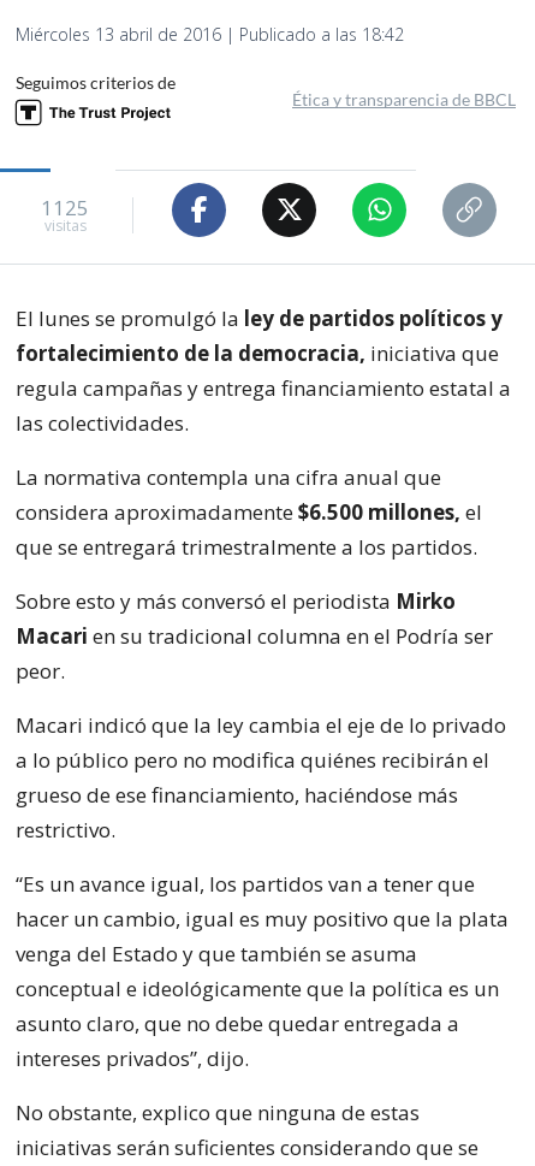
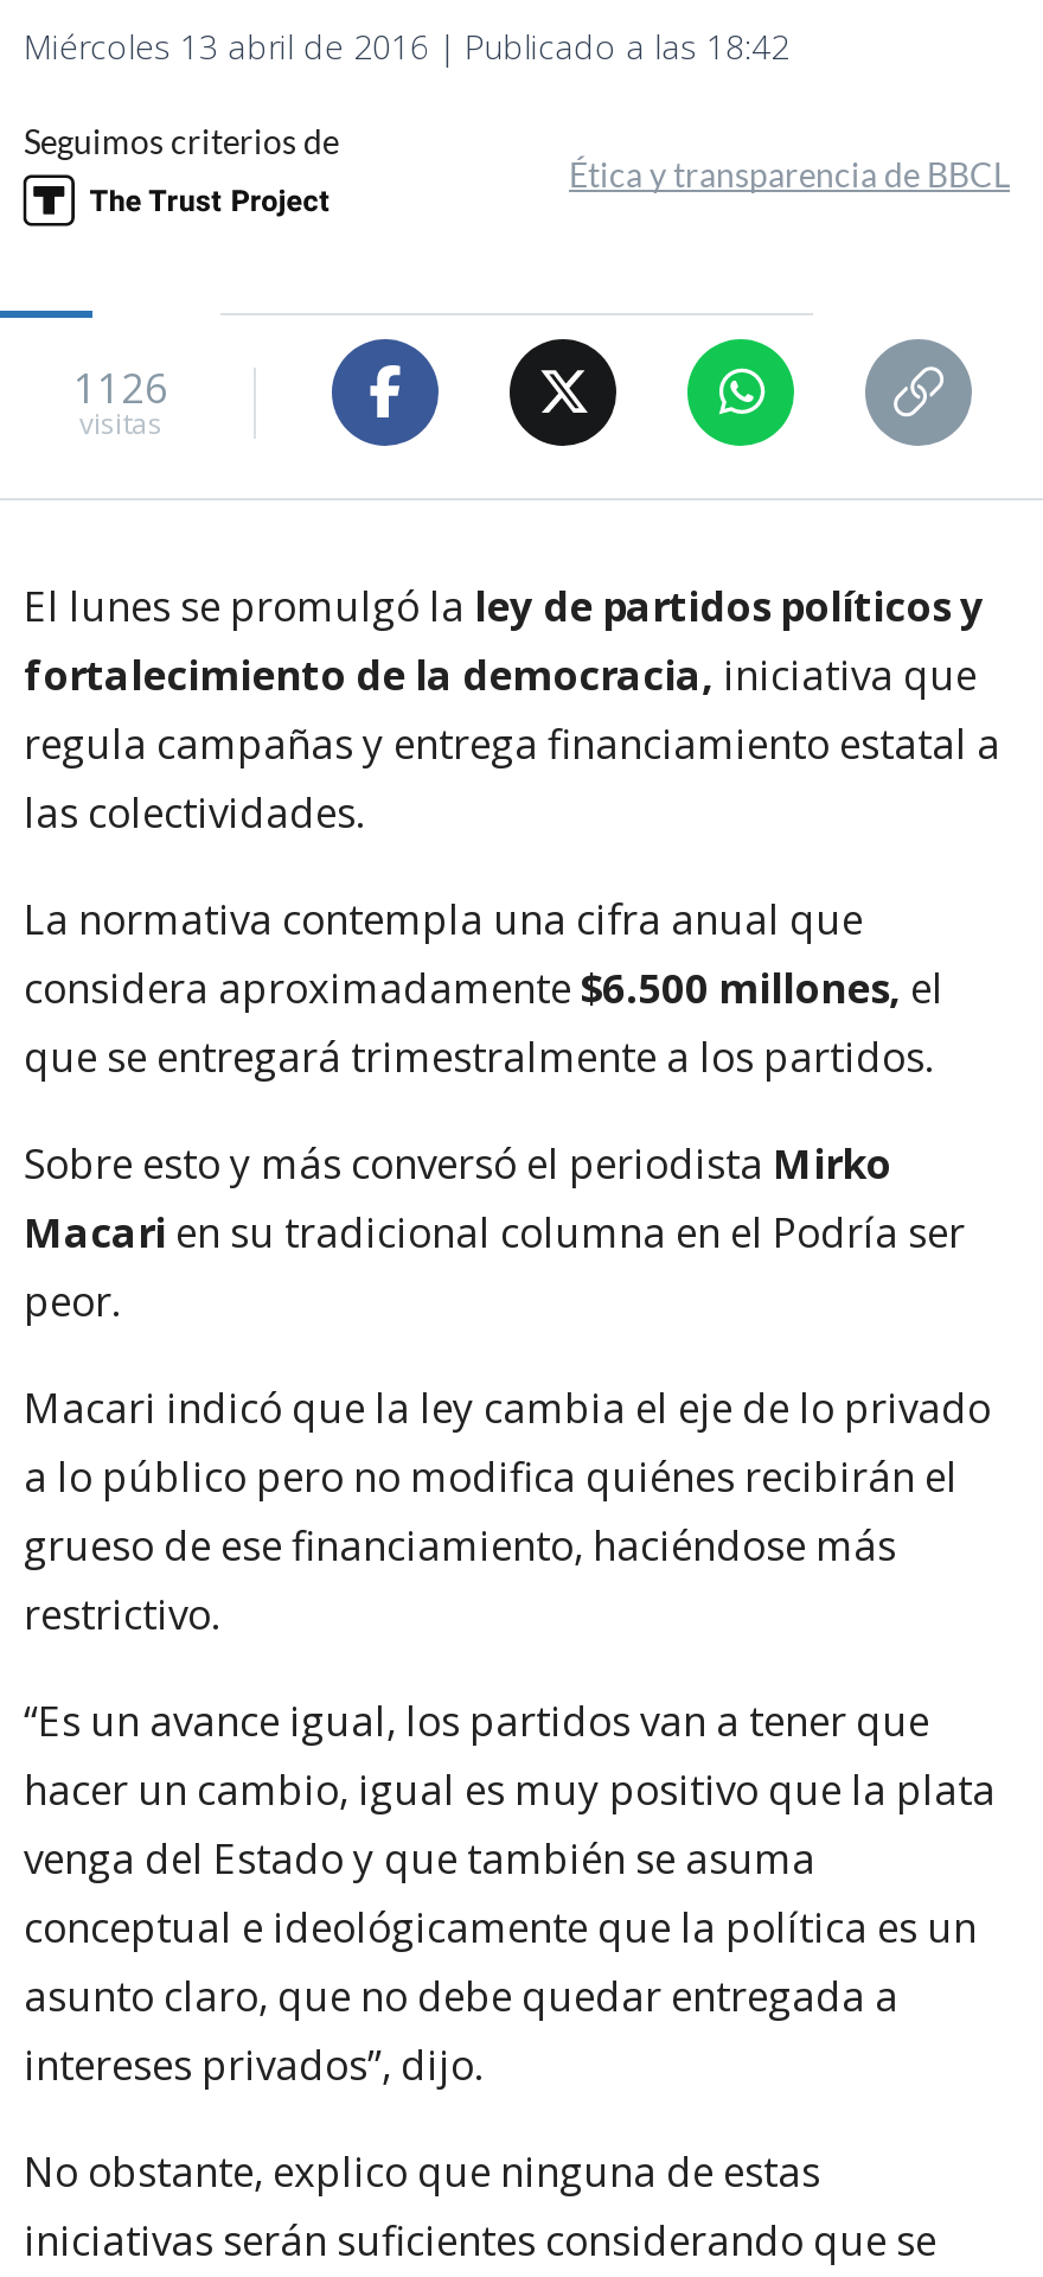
- 1125
+ 1126
